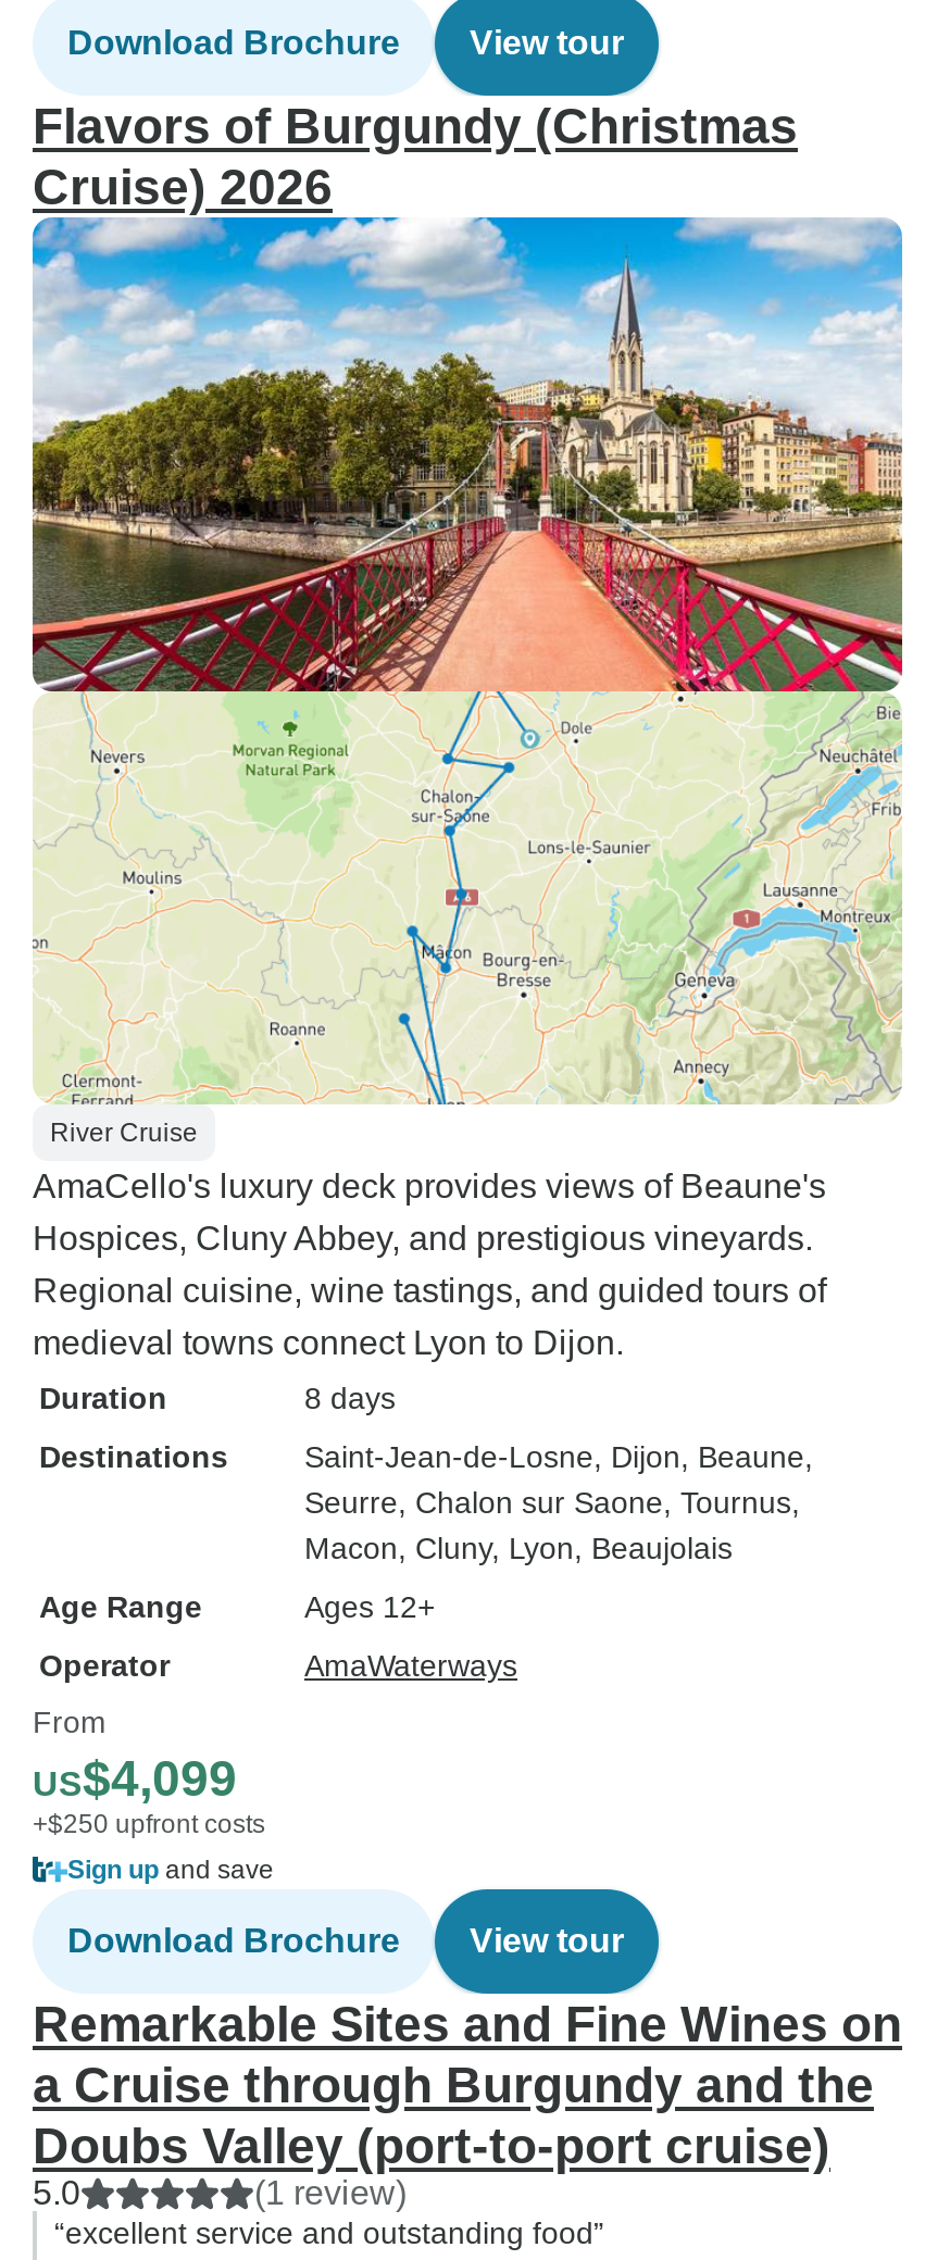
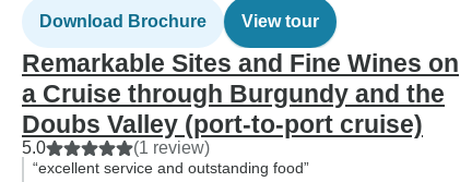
- [image]
- Flavors of Burgundy (Christmas
- Cruise) 2026

- River Cruise
- AmaCello's luxury deck provides views of Beaune's
- Hospices, Cluny Abbey, and prestigious vineyards.
- Regional cuisine, wine tastings, and guided tours of
- medieval towns connect Lyon to Dijon.
- Duration
- 8 days
- Destinations
- Saint-Jean-de-Losne, Dijon, Beaune,
- Seurre, Chalon sur Saone, Tournus,
- Macon, Cluny, Lyon, Beaujolais
- Age Range
- Ages 12+
- Operator
- AmaWaterways
- From
- US$4,099
- +$250 upfront costs
- Sign up and save
- Download Brochure
- View tour
